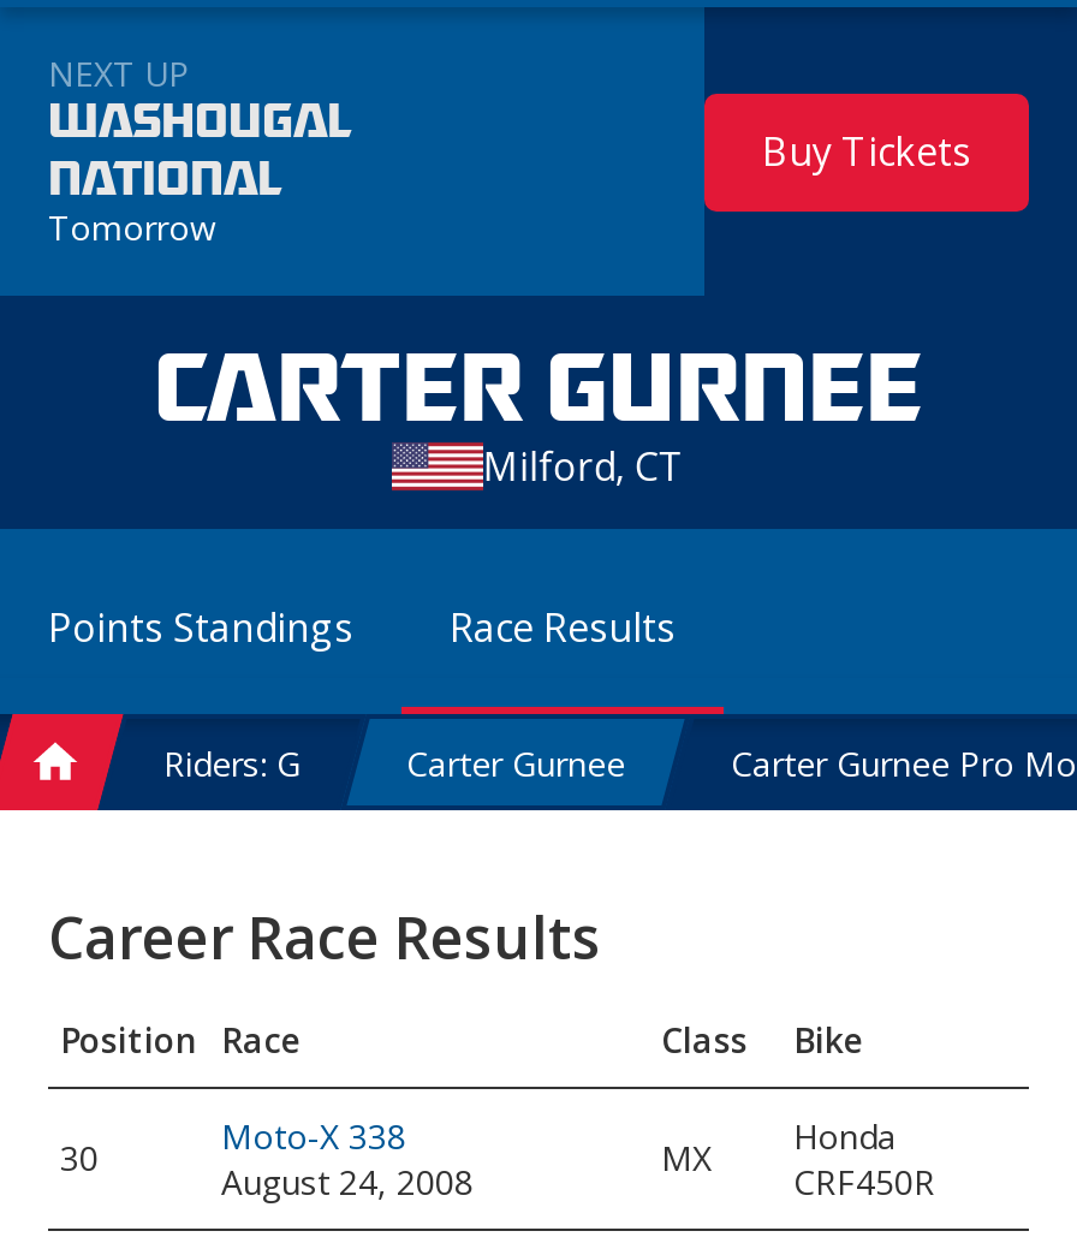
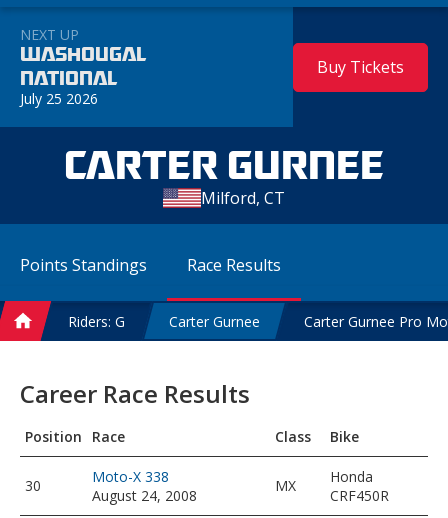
- Tomorrow
+ July 25 2026
